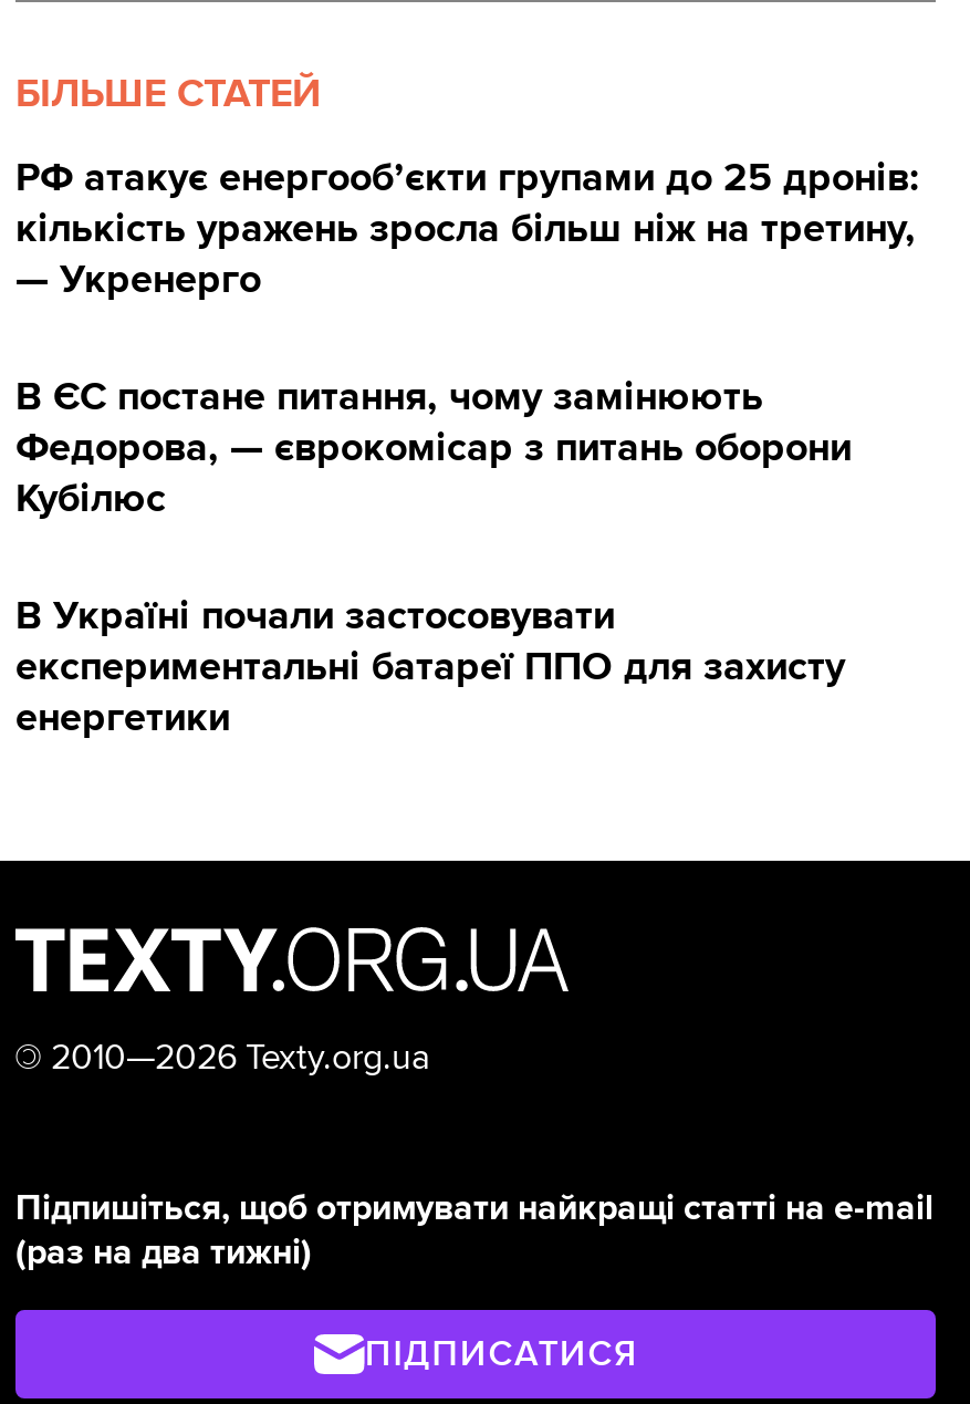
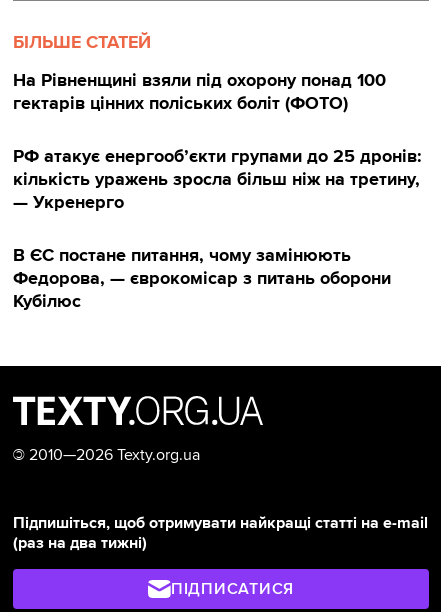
+ На Рівненщині взяли під охорону понад 100
+ гектарів цінних поліських боліт (ФОТО)

moved down: РФ атакує енергооб’єкти групами до 25 дронів: | кількість уражень зросла більш ніж на третину, | — Укренерго | В ЄС постане питання, чому замінюють | Федорова, — єврокомісар з питань оборони | Кубілюс

- В Україні почали застосовувати
- експериментальні батареї ППО для захисту
- енергетики
